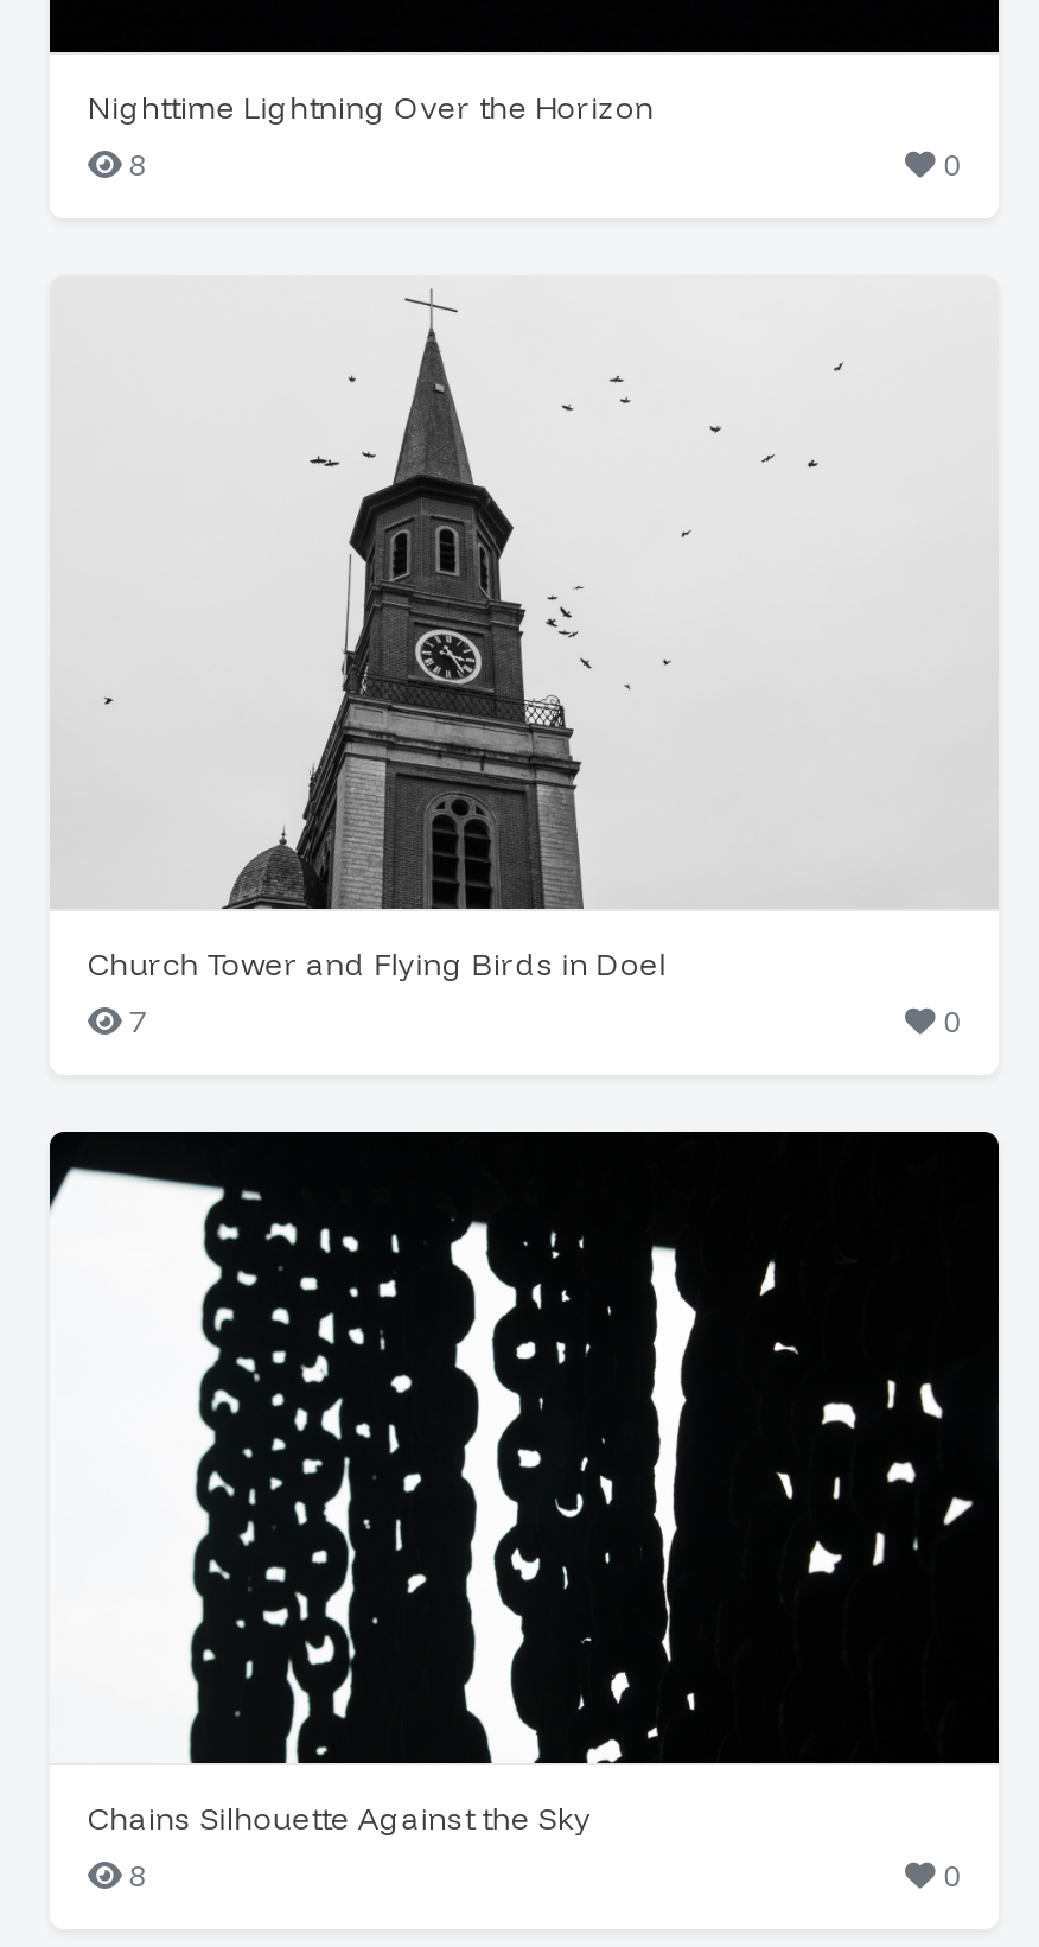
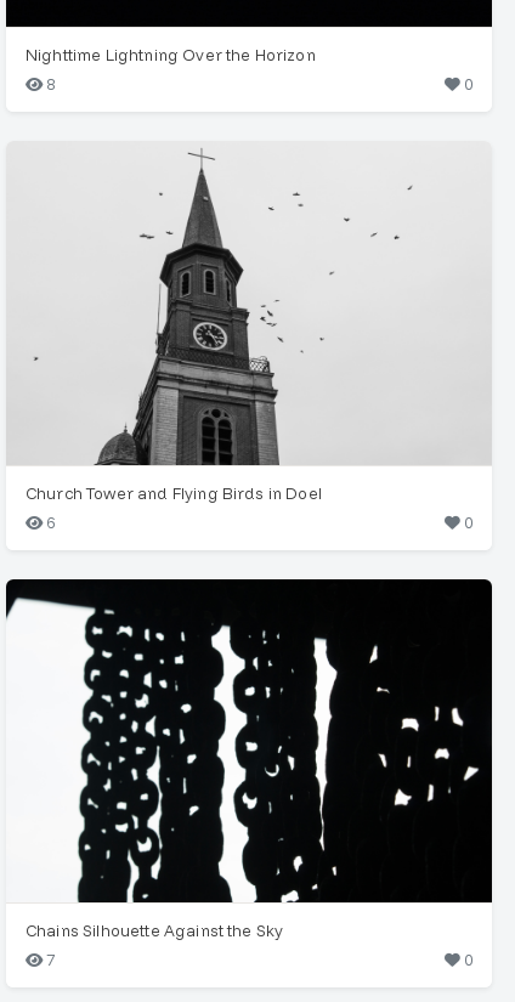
- 7
+ 6

- 8
+ 7
